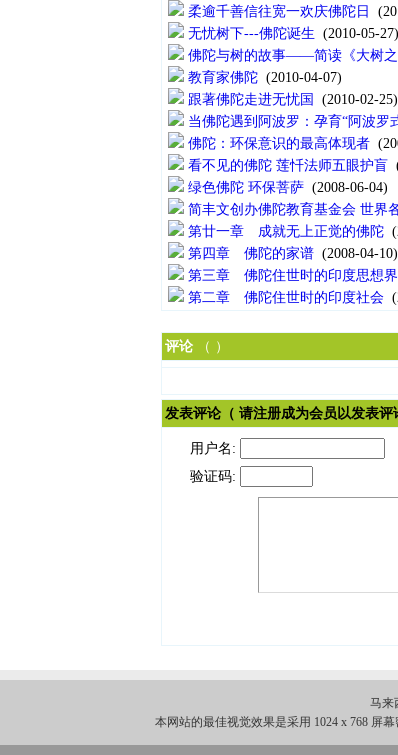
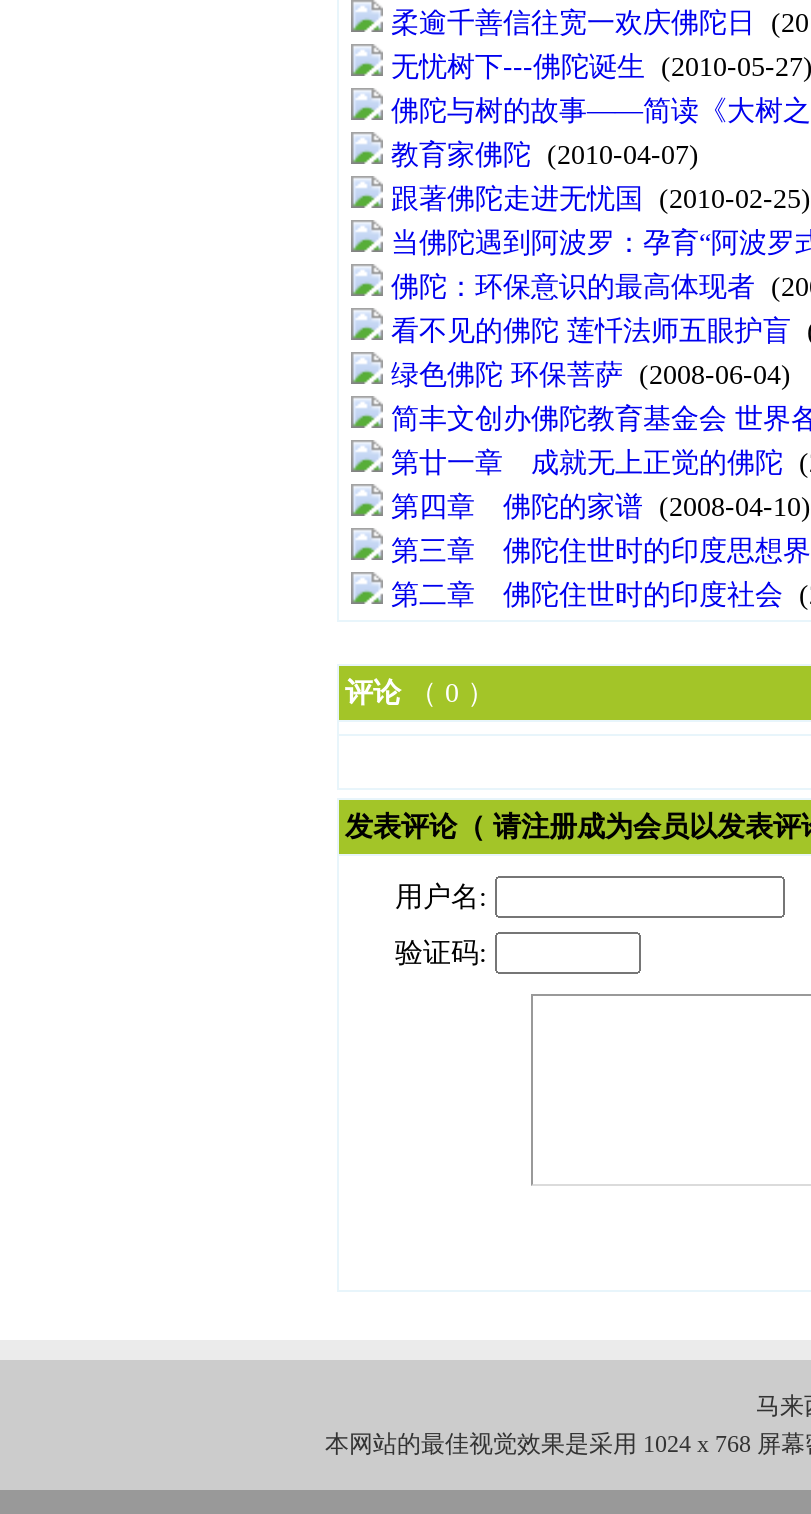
- 评论（）
+ 评论（0 ）
